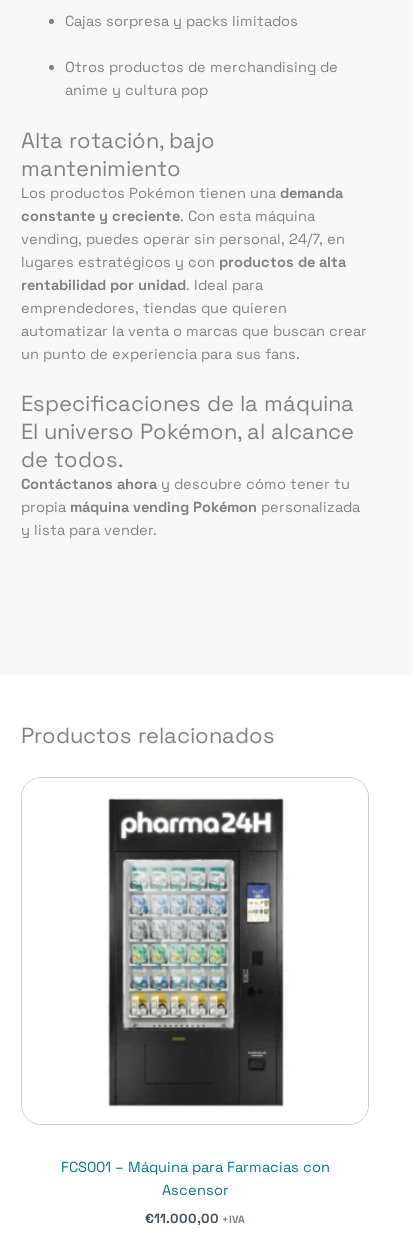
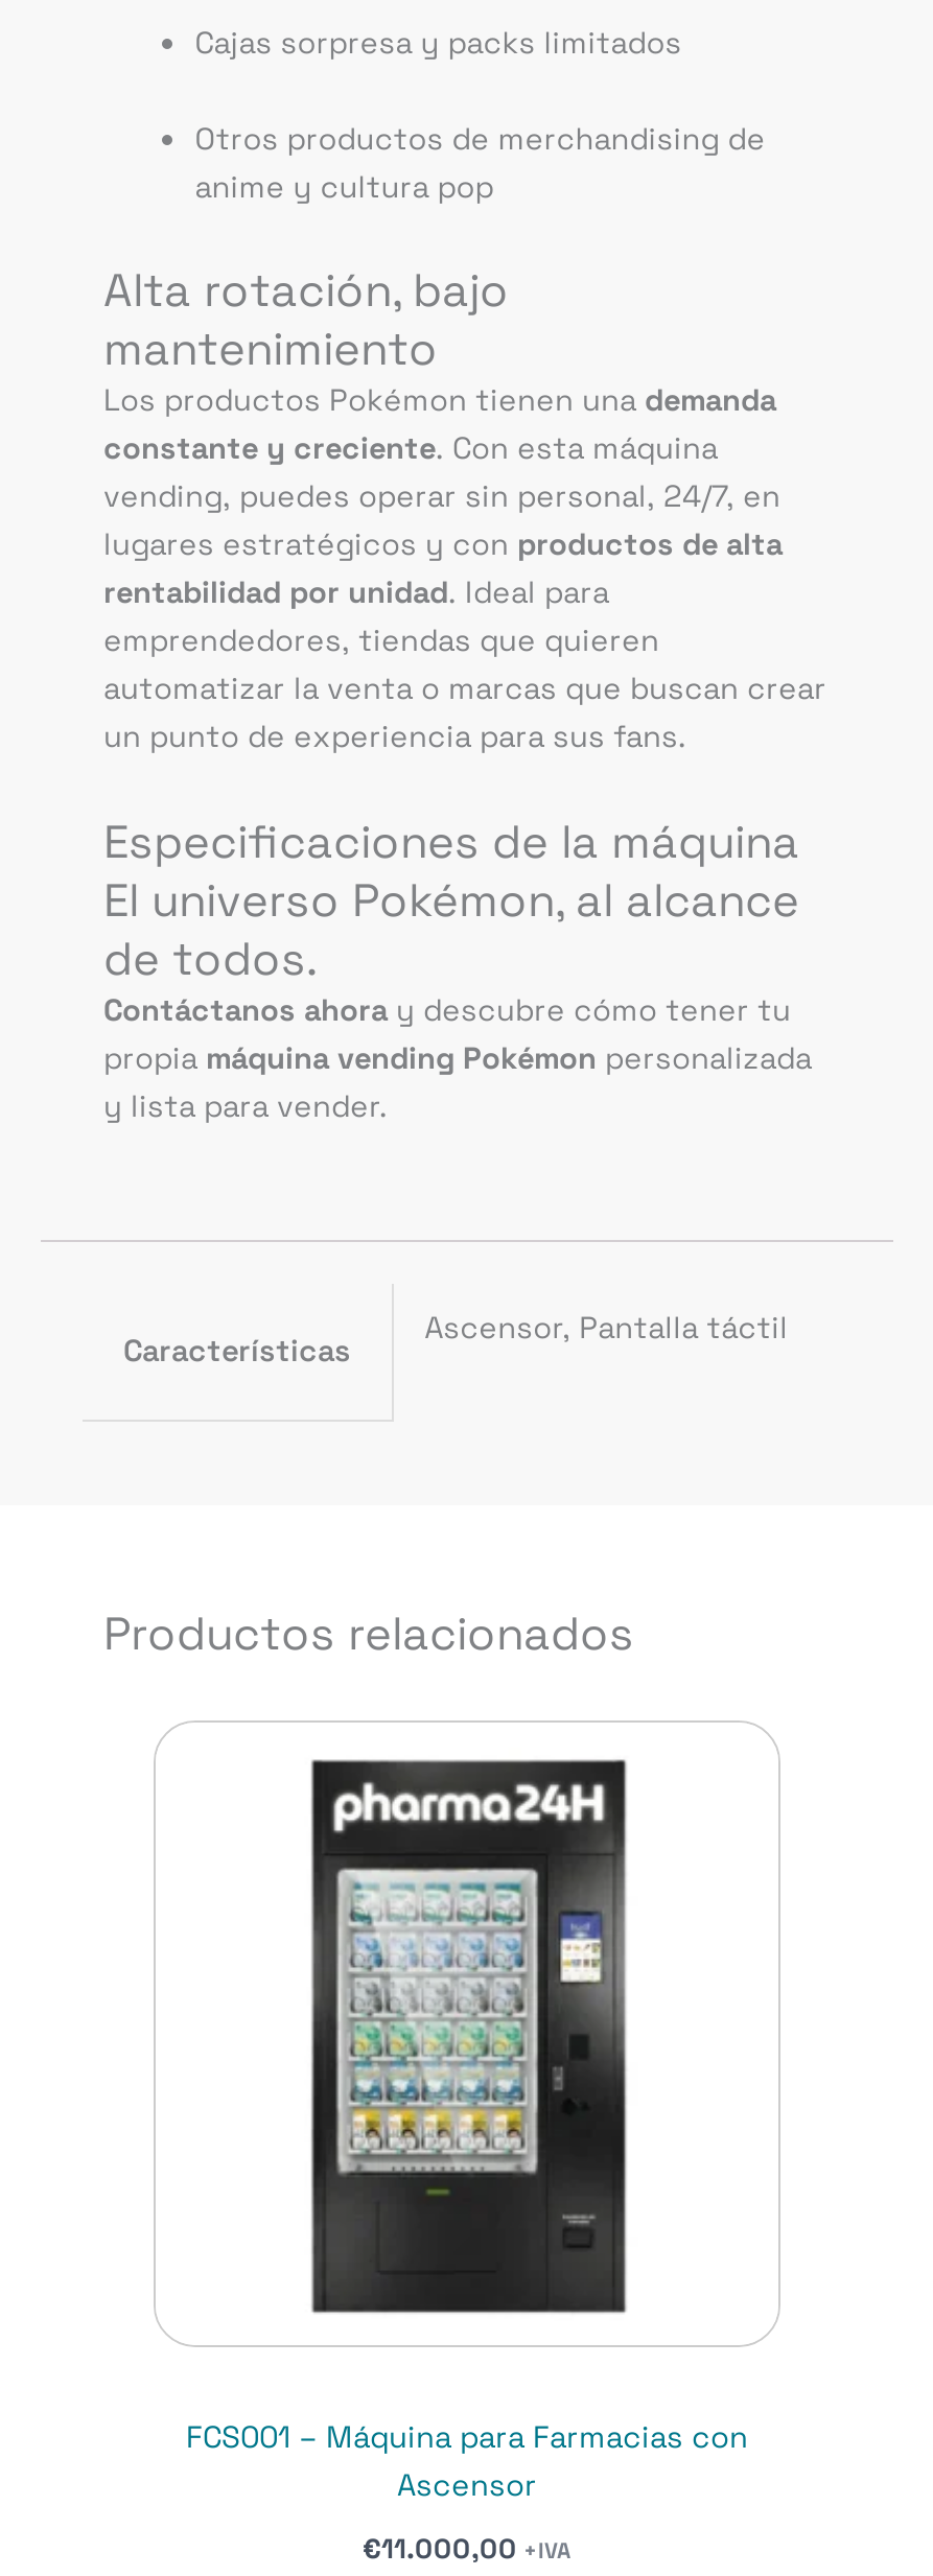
+ Características

+ Ascensor, Pantalla táctil

moved down: Productos relacionados

- [image]
+ [image]
